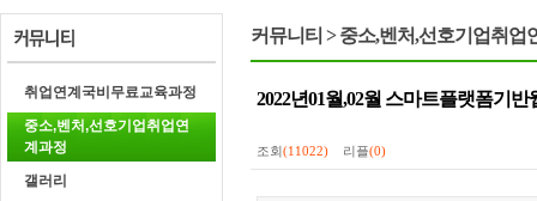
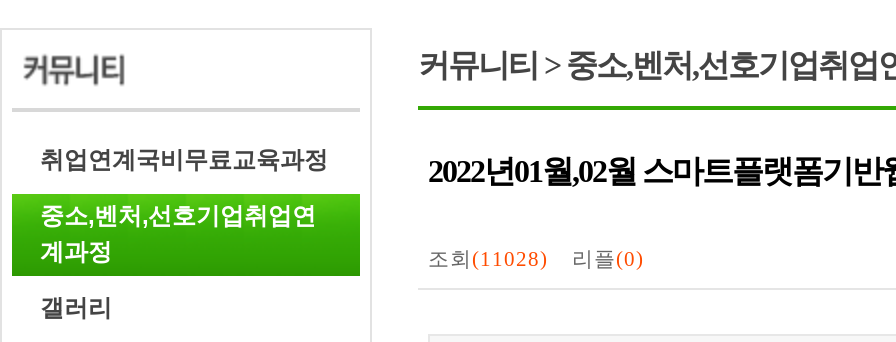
- 조회 (11022) 리플(0)
+ 조회 (11028) 리플(0)
